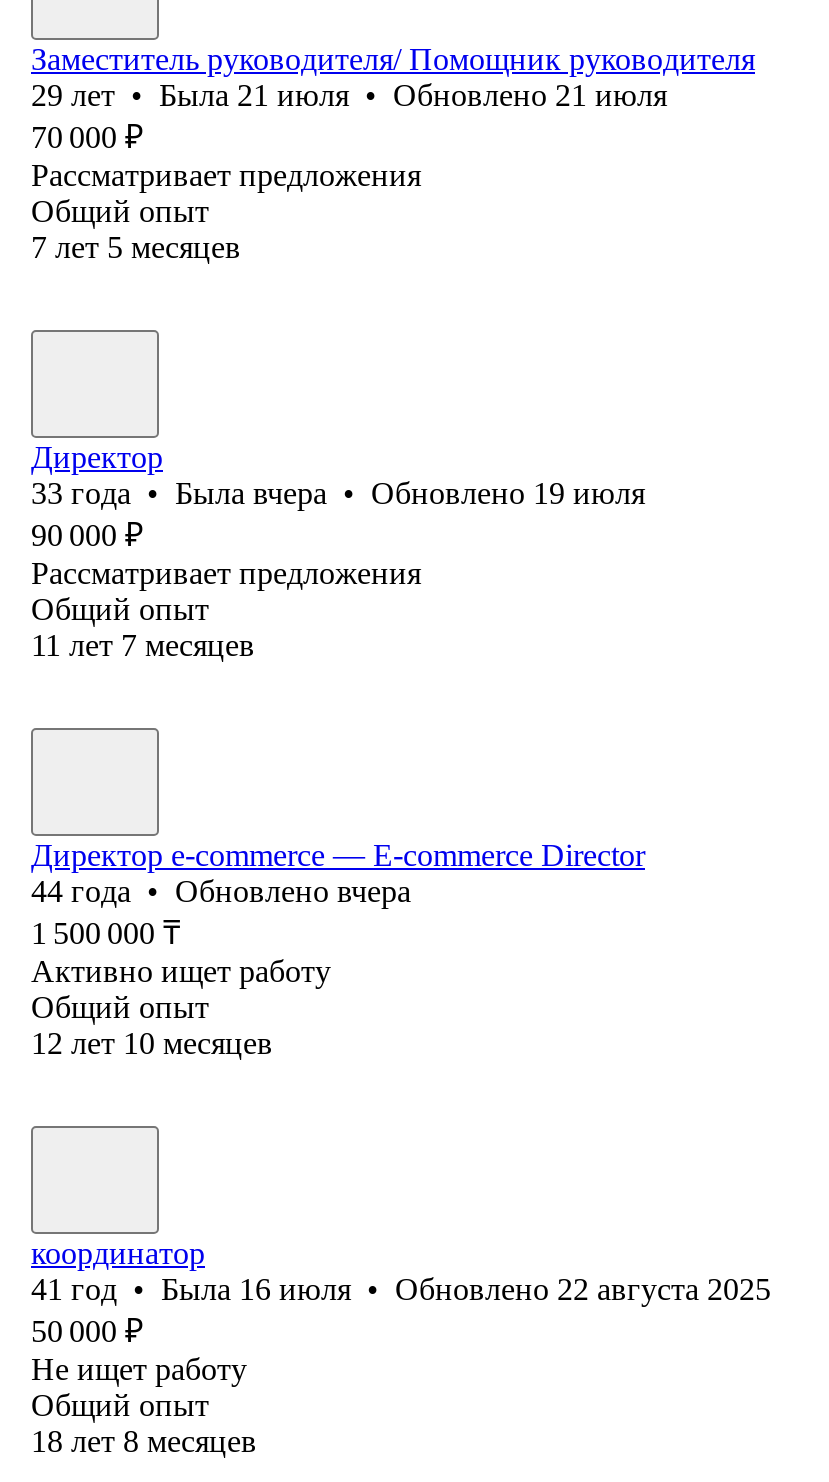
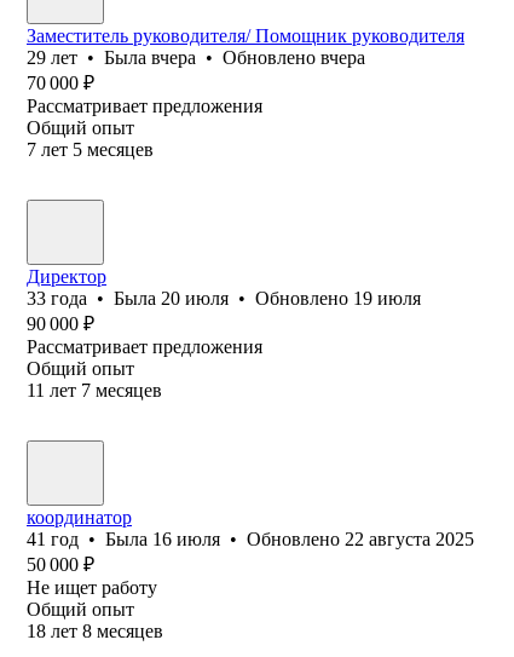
- 29 лет • Была 21 июля • Обновлено 21 июля
+ 29 лет • Была вчера • Обновлено вчера

- 33 года • Была вчера • Обновлено 19 июля
+ 33 года • Была 20 июля • Обновлено 19 июля

- Директор e-commerce — E-commerce Director
- 44 года • Обновлено вчера
- 1 500 000 ₸
- Активно ищет работу
- Общий опыт
- 12 лет 10 месяцев
